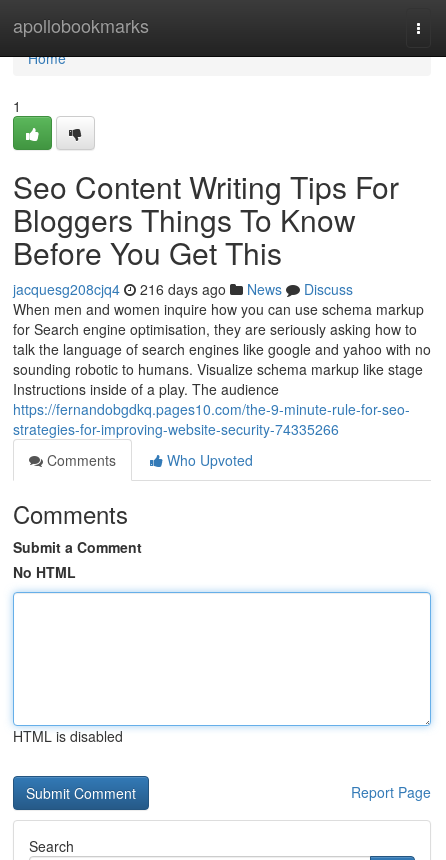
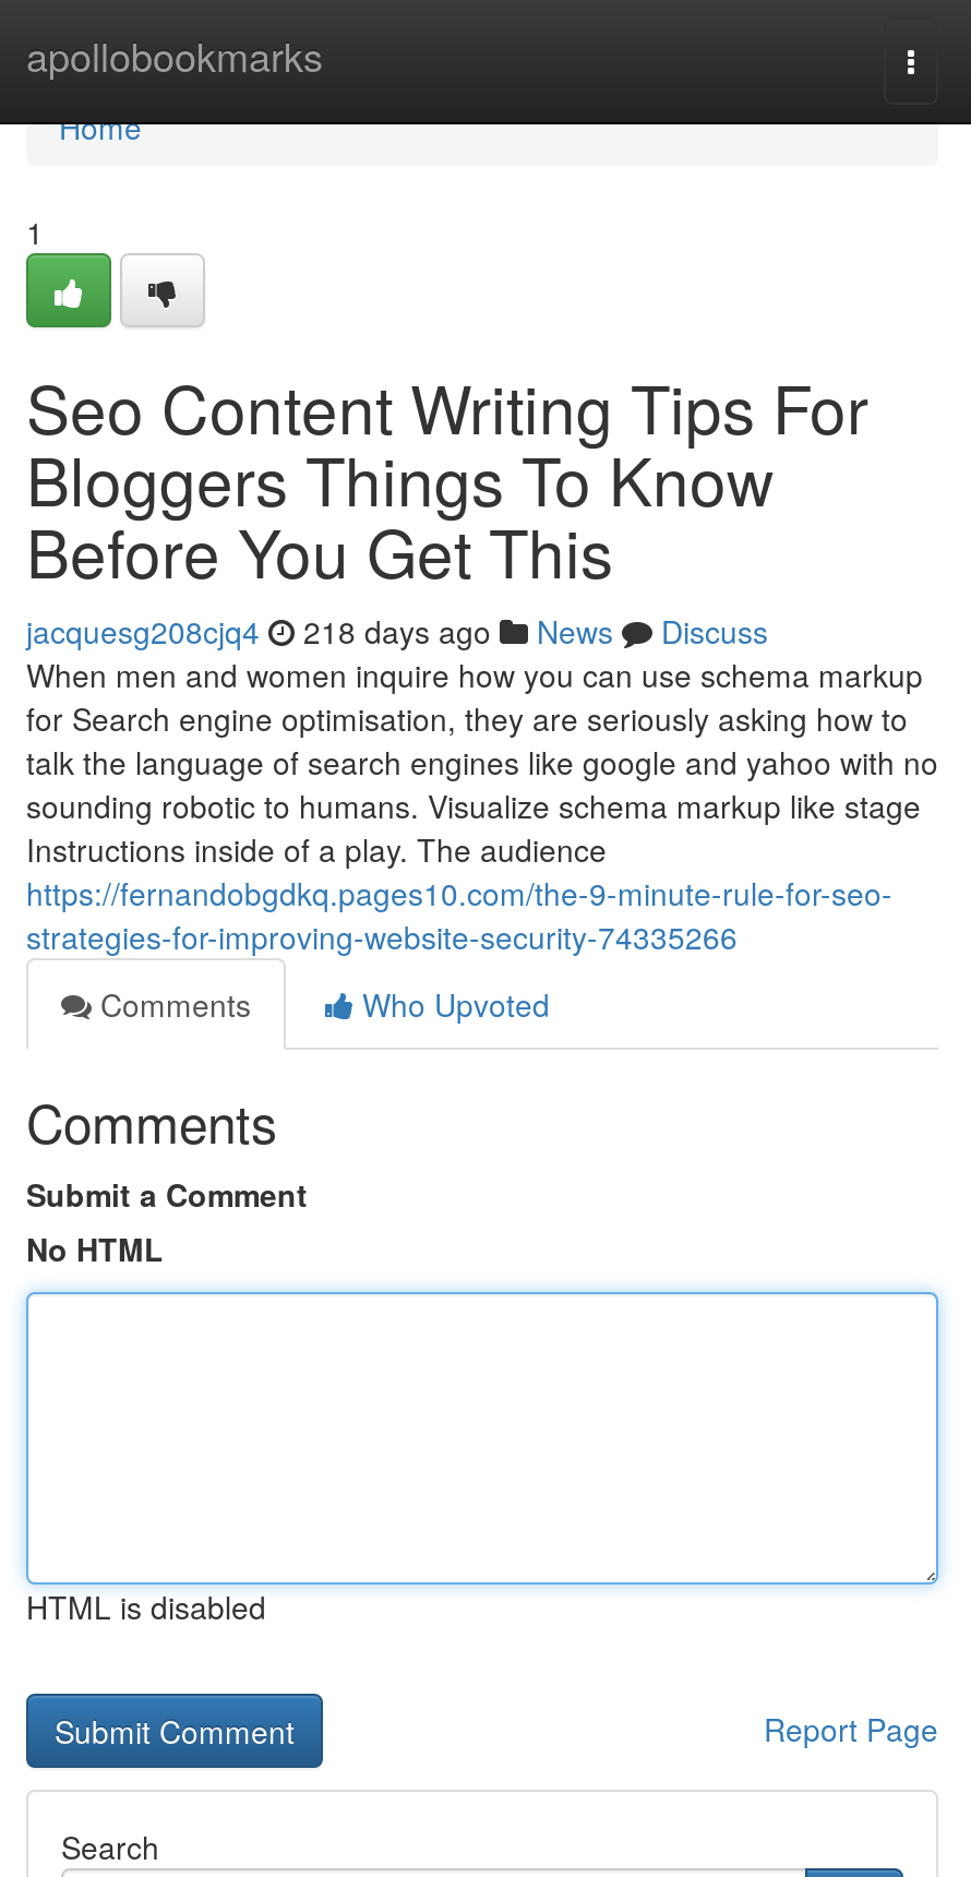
- jacquesg208cjq4 216 days ago News Discuss
+ jacquesg208cjq4 218 days ago News Discuss
